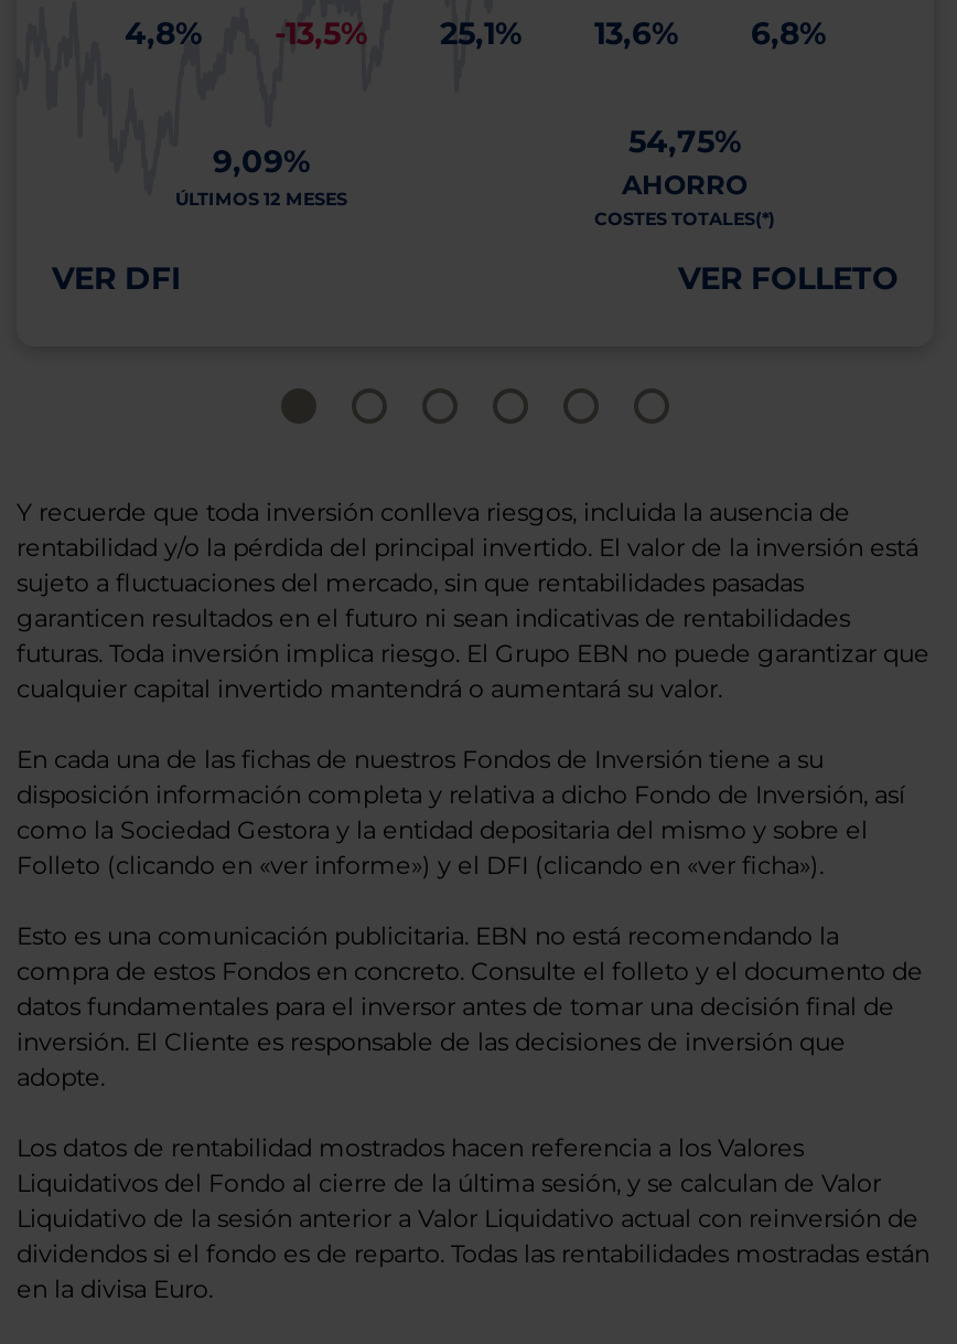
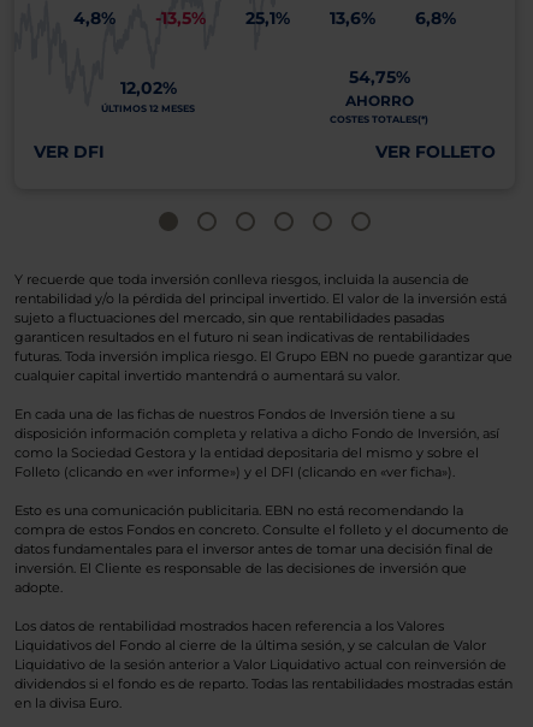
- 9,09%
+ 12,02%
